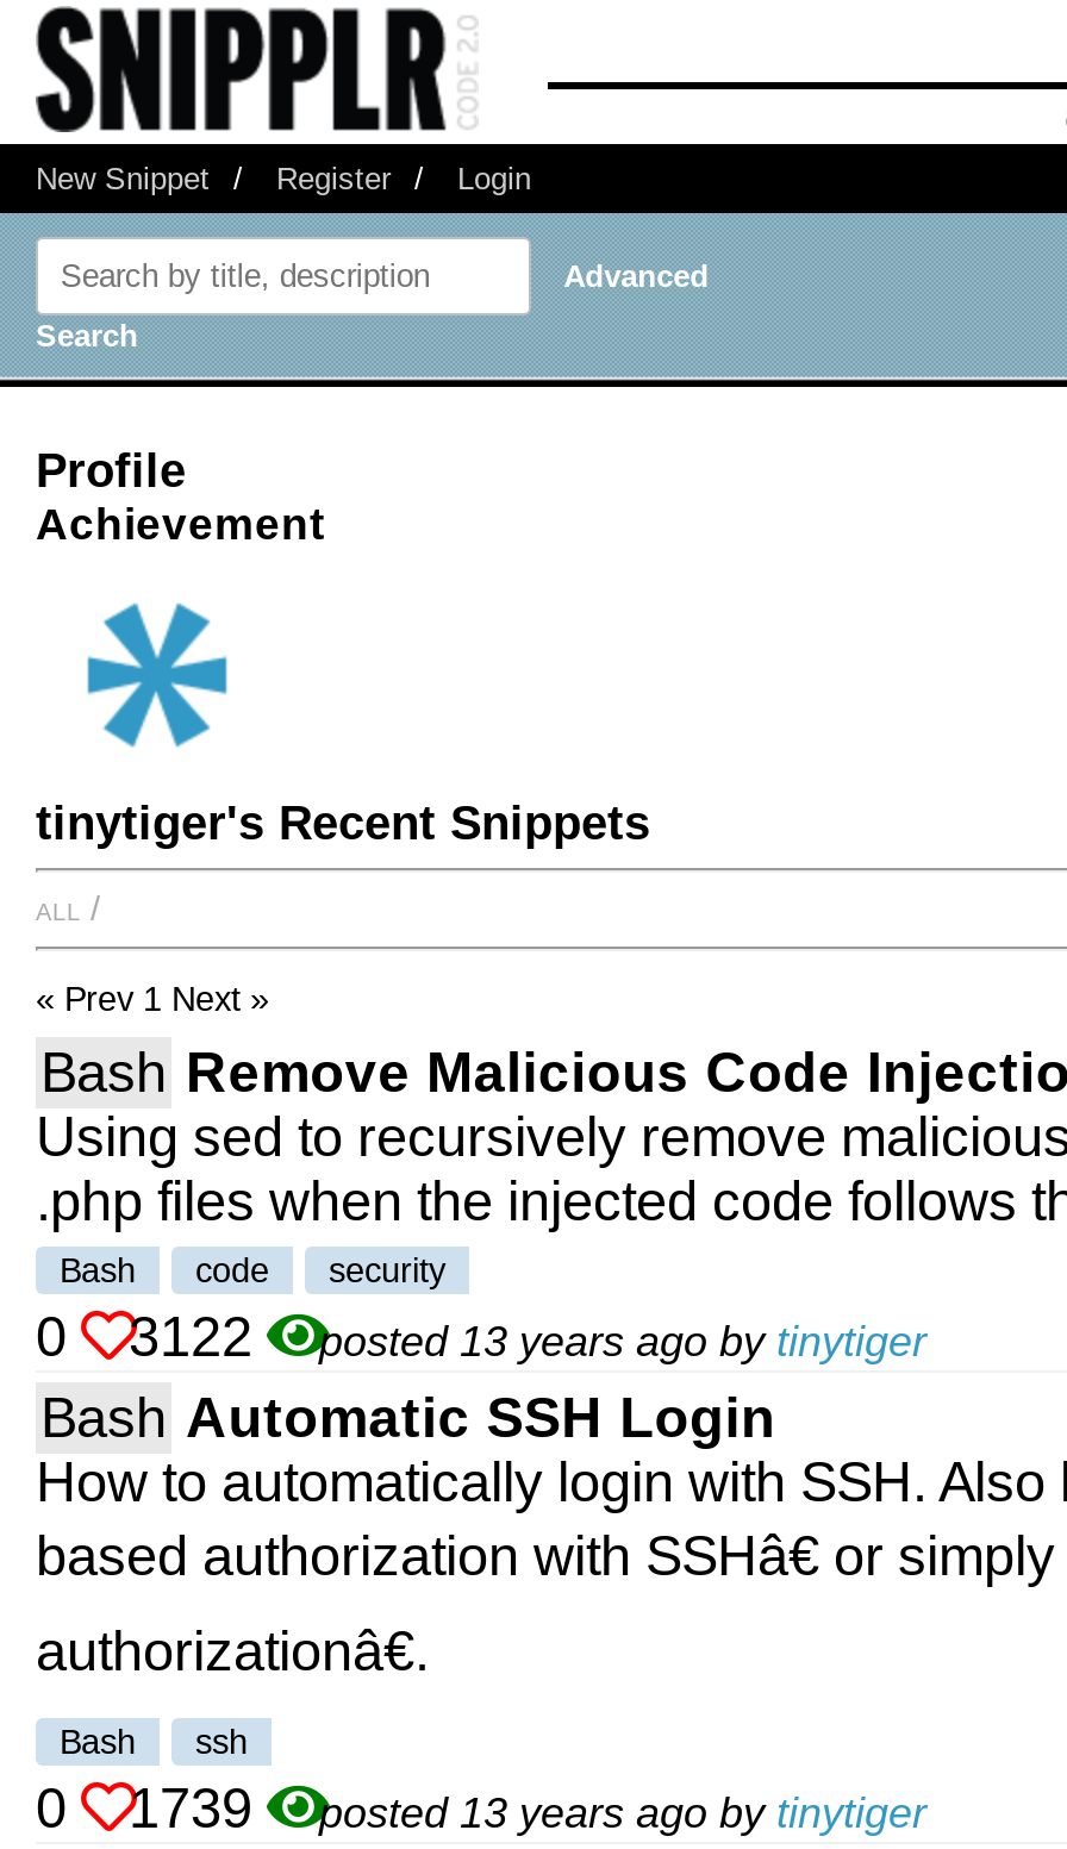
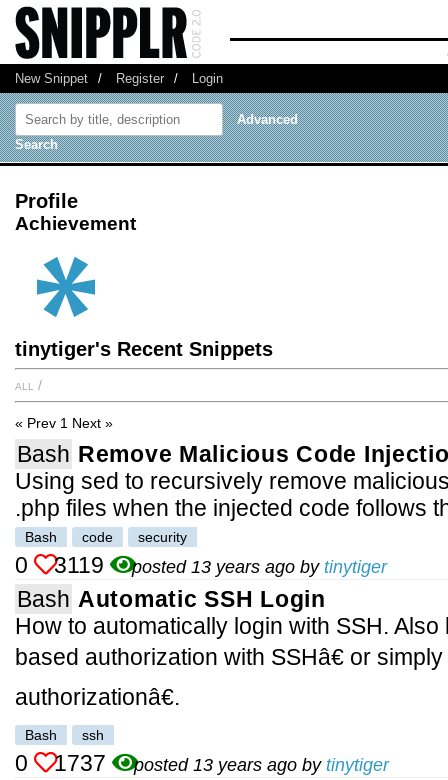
- 0 3122 posted 13 years ago by tinytiger
+ 0 3119 posted 13 years ago by tinytiger

- 0 1739 posted 13 years ago by tinytiger
+ 0 1737 posted 13 years ago by tinytiger
